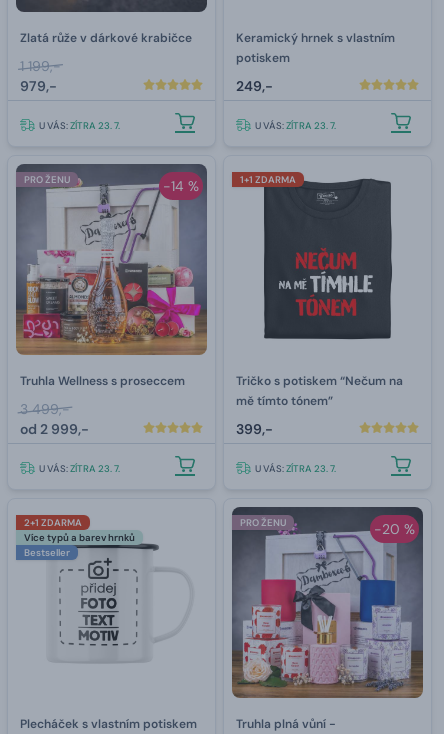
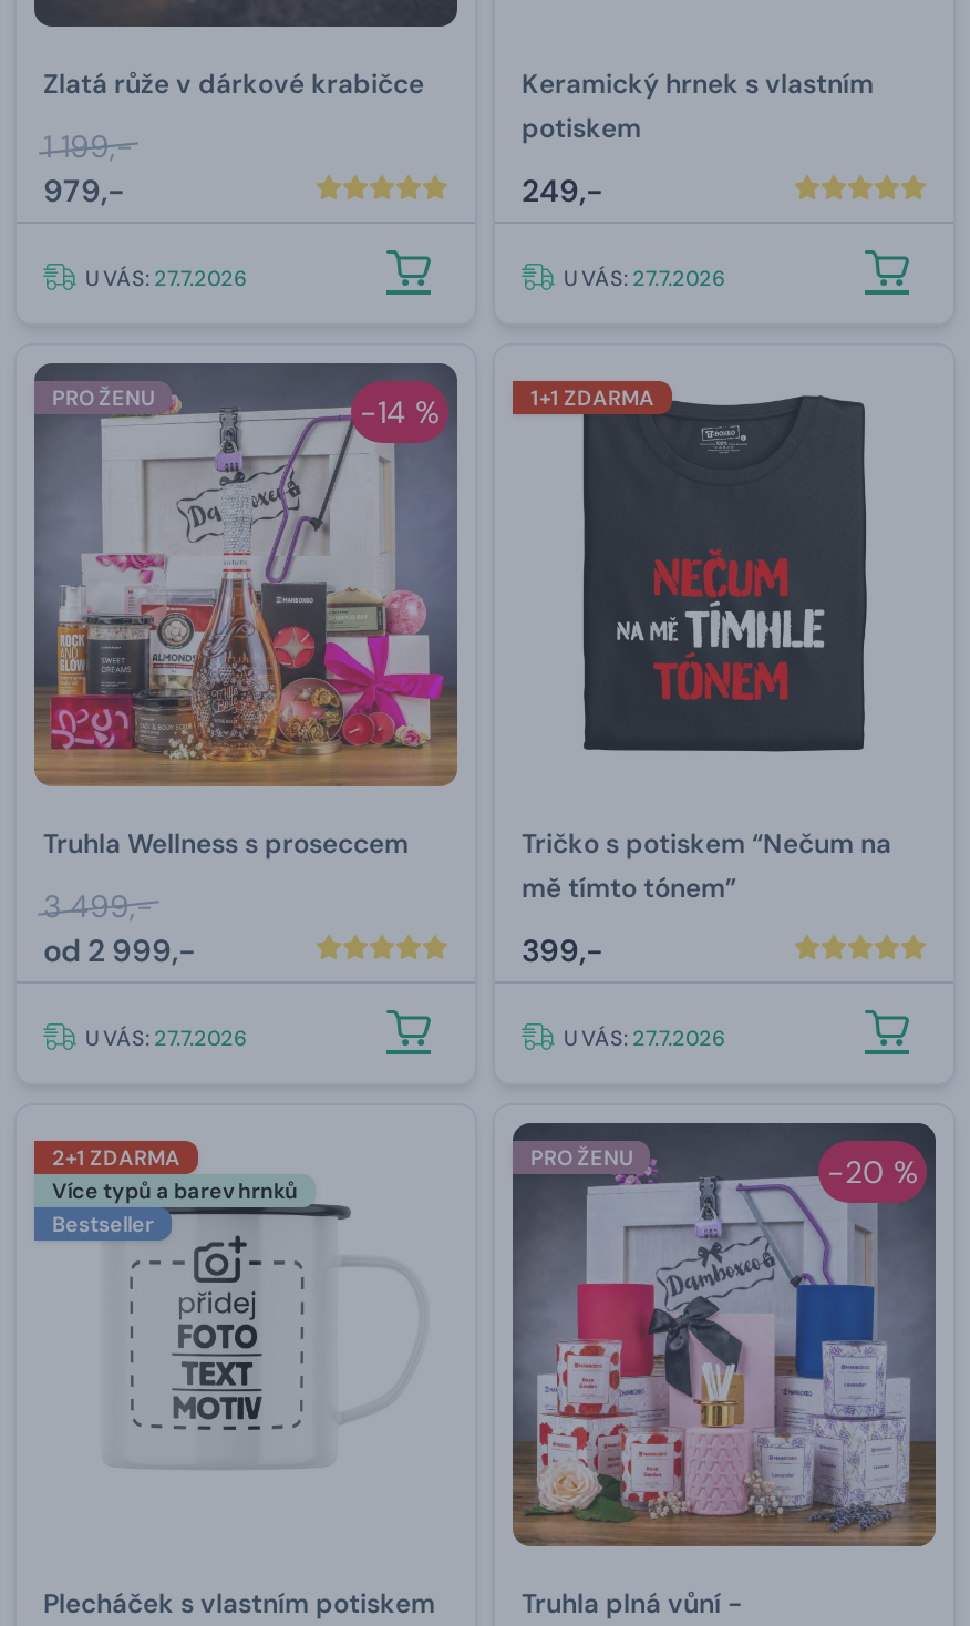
- U VÁS: ZÍTRA 23. 7.
+ U VÁS: 27.7.2026

- U VÁS: ZÍTRA 23. 7.
+ U VÁS: 27.7.2026

- U VÁS: ZÍTRA 23. 7.
+ U VÁS: 27.7.2026

- U VÁS: ZÍTRA 23. 7.
+ U VÁS: 27.7.2026
